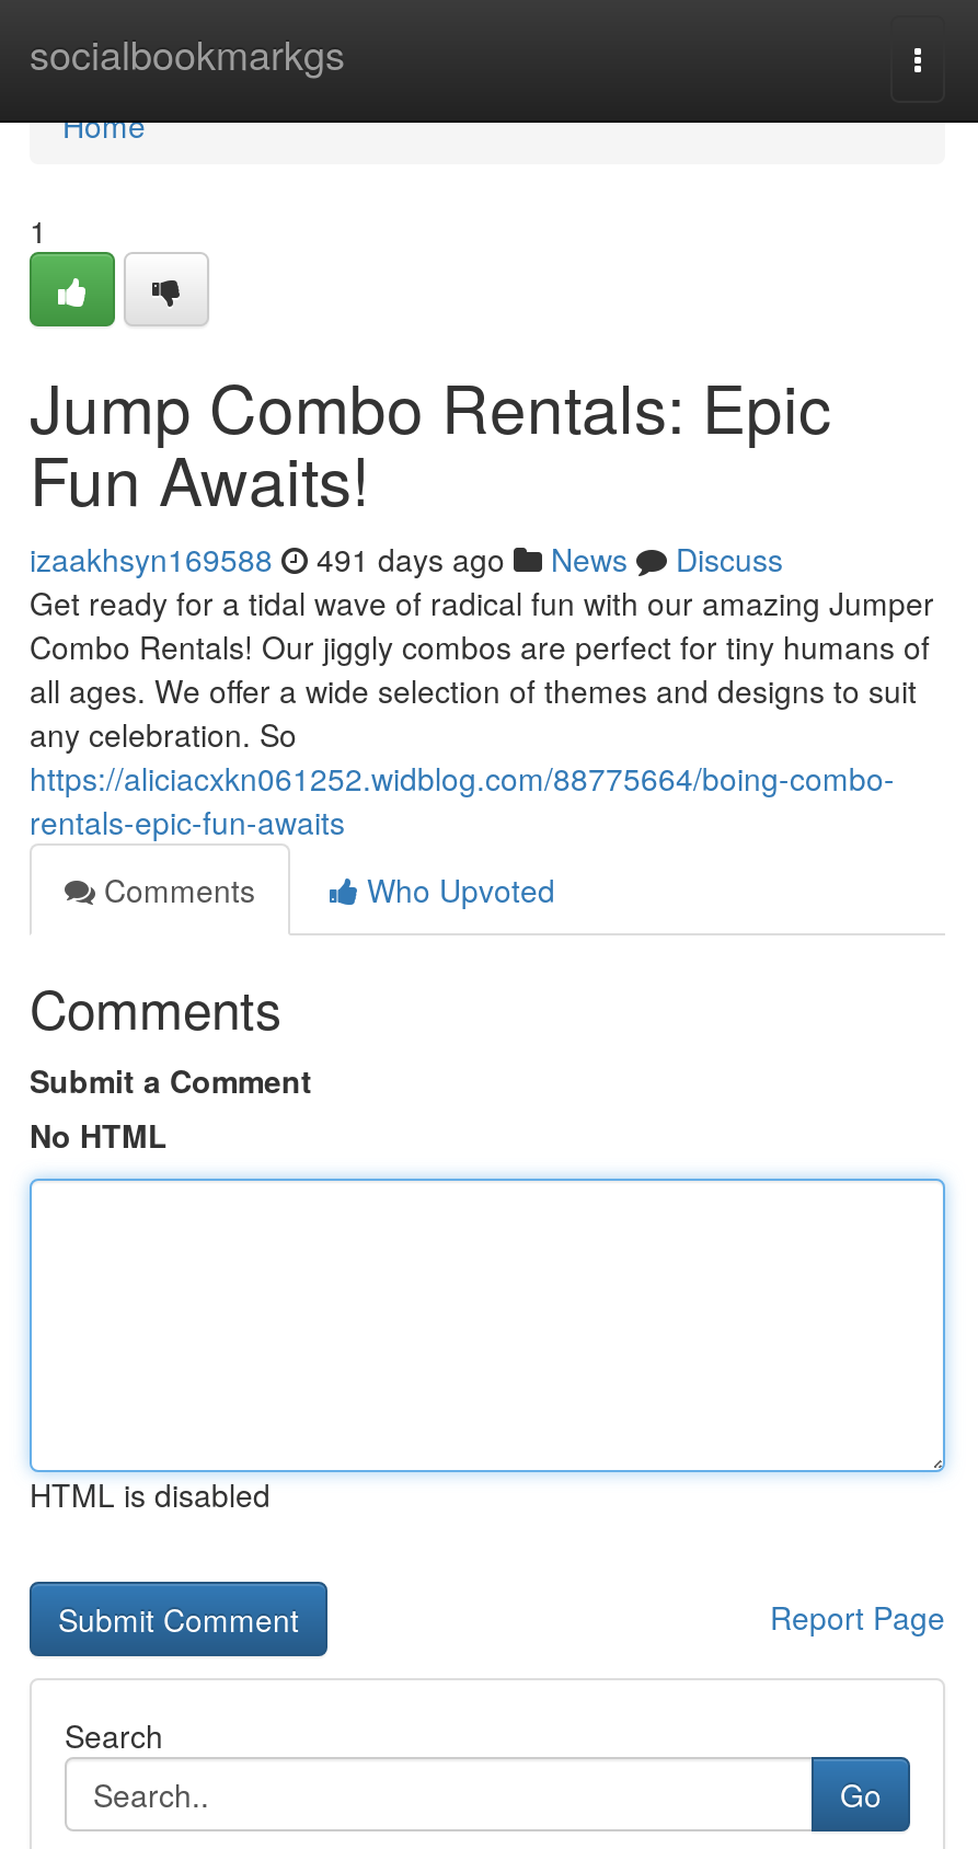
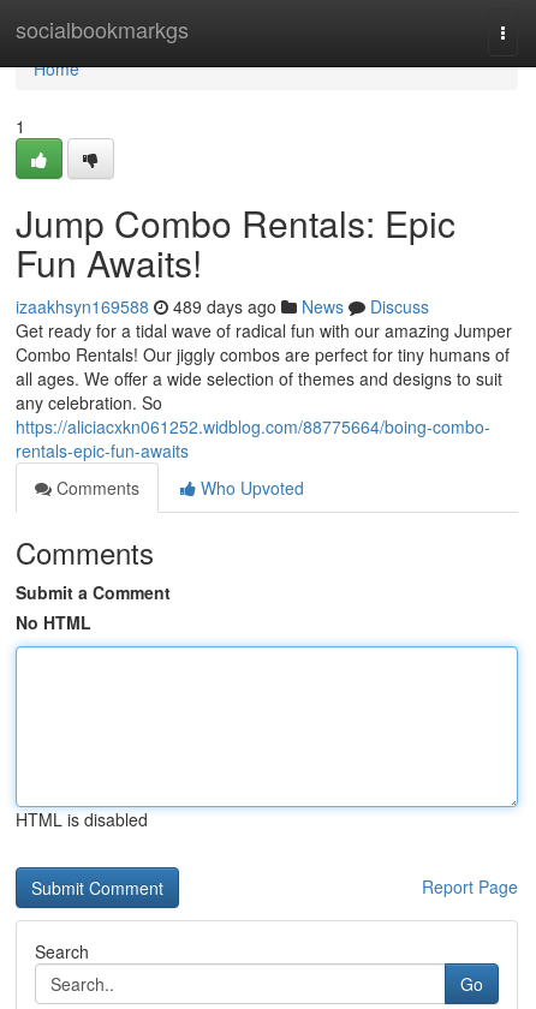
- izaakhsyn169588 491 days ago News Discuss
+ izaakhsyn169588 489 days ago News Discuss
